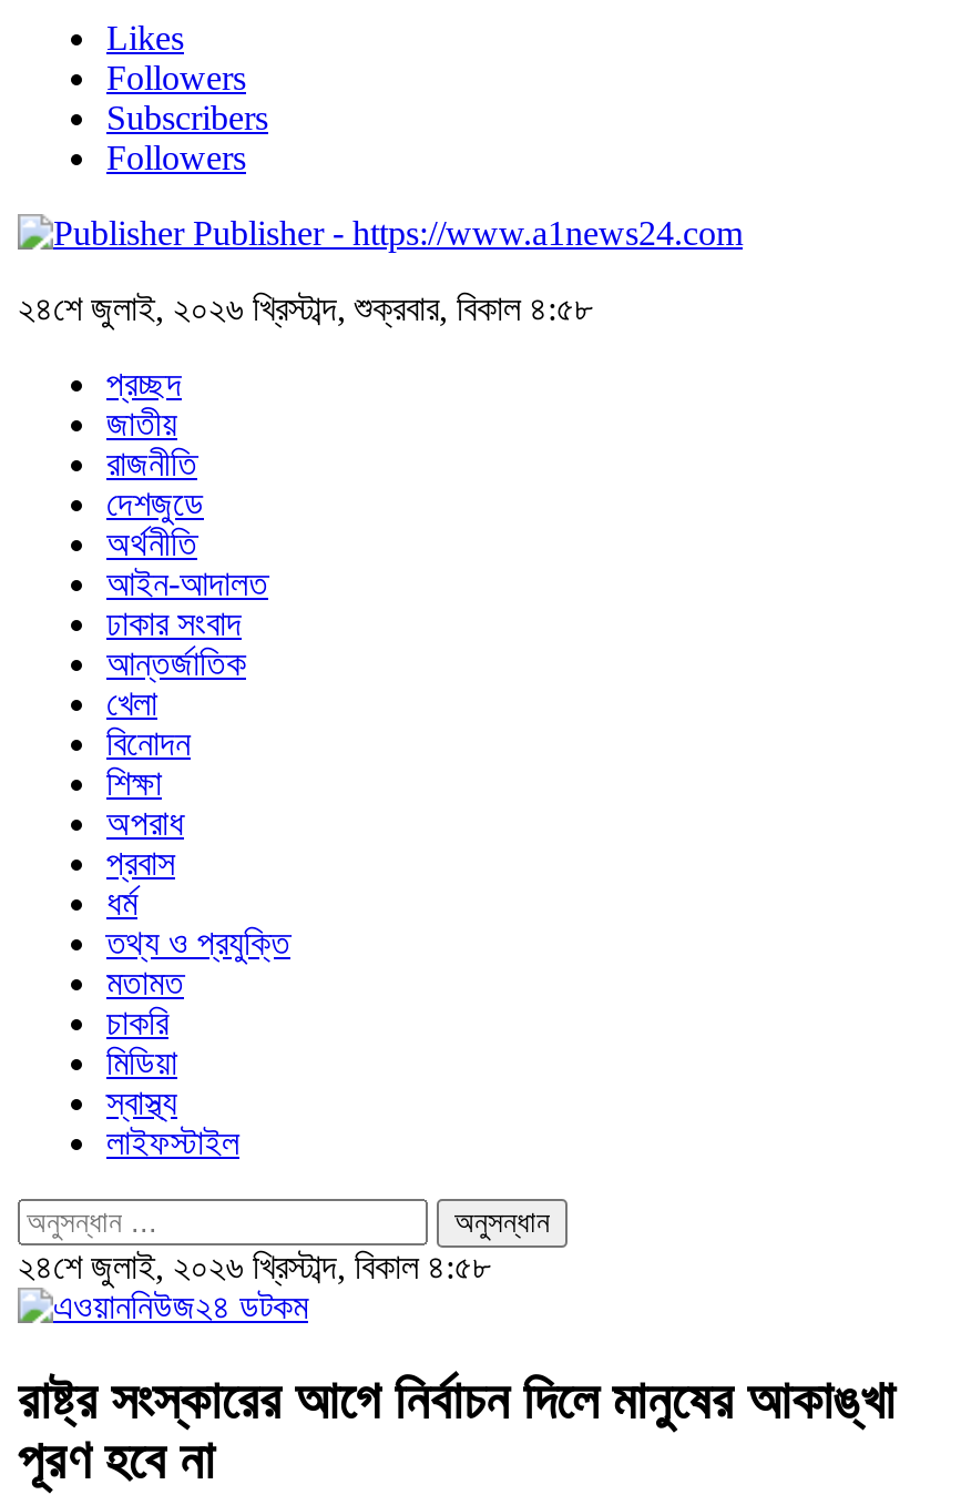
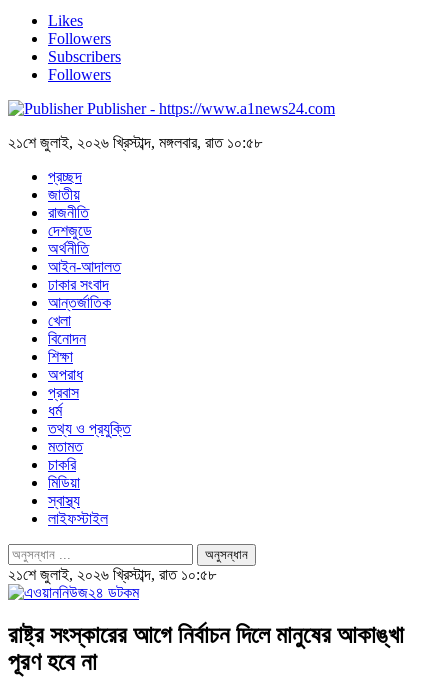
- ২৪শে জুলাই, ২০২৬ খ্রিস্টাব্দ, শুক্রবার, বিকাল ৪:৫৮
+ ২১শে জুলাই, ২০২৬ খ্রিস্টাব্দ, মঙ্গলবার, রাত ১০:৫৮

- ২৪শে জুলাই, ২০২৬ খ্রিস্টাব্দ, বিকাল ৪:৫৮
+ ২১শে জুলাই, ২০২৬ খ্রিস্টাব্দ, রাত ১০:৫৮
